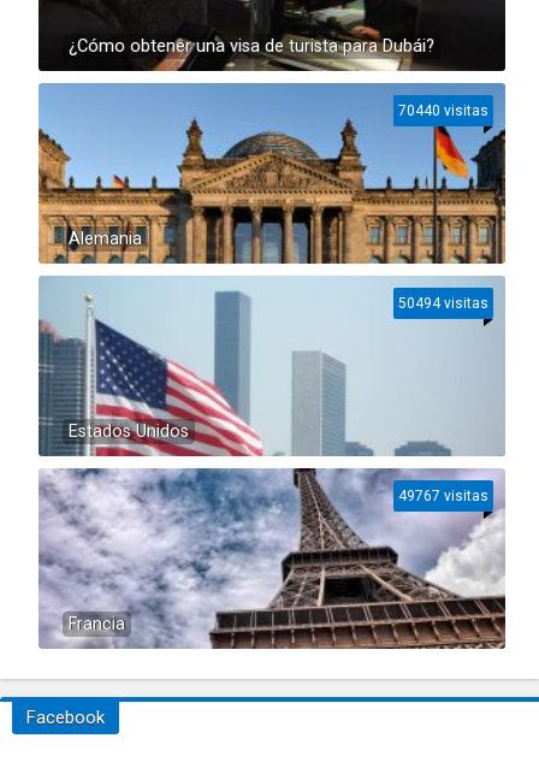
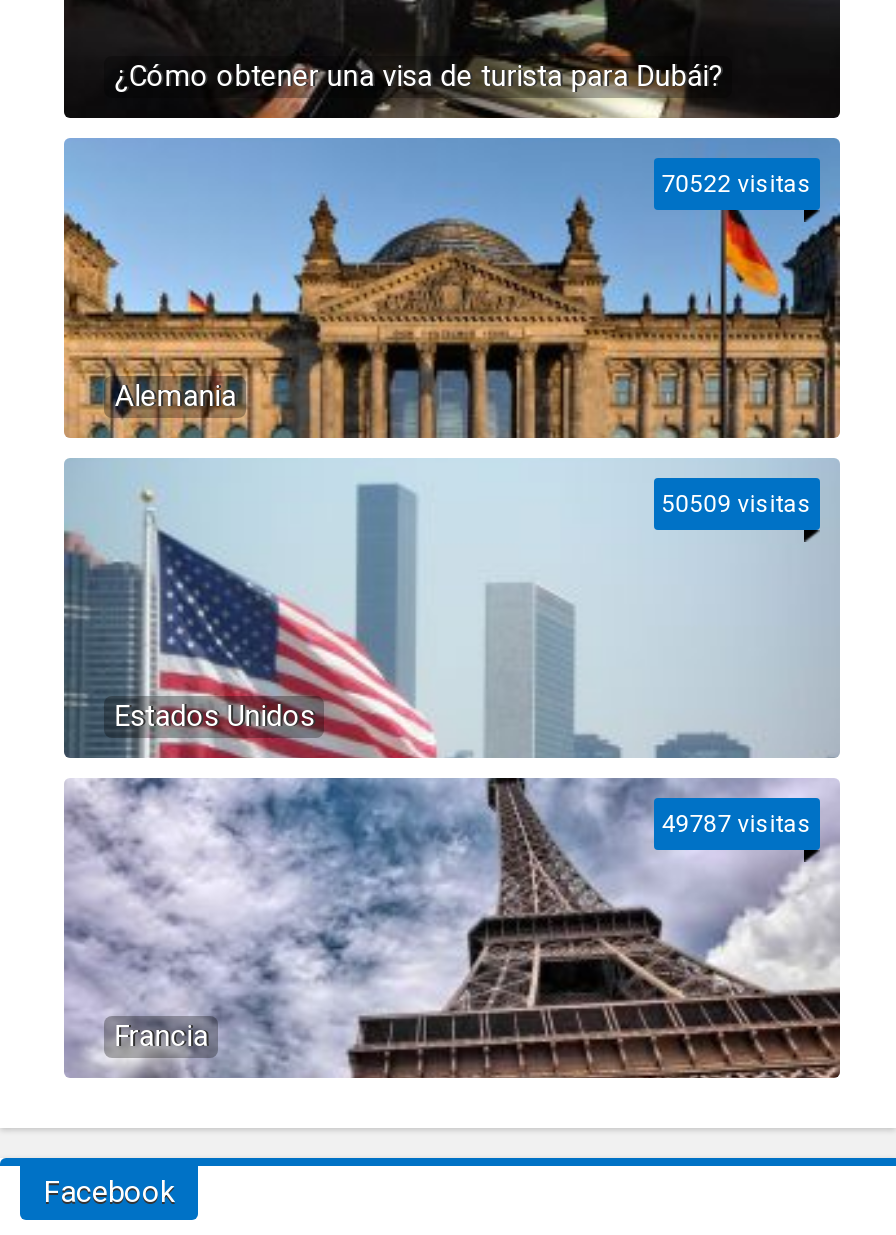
- 70440 visitas
+ 70522 visitas

- 50494 visitas
+ 50509 visitas

- 49767 visitas
+ 49787 visitas
